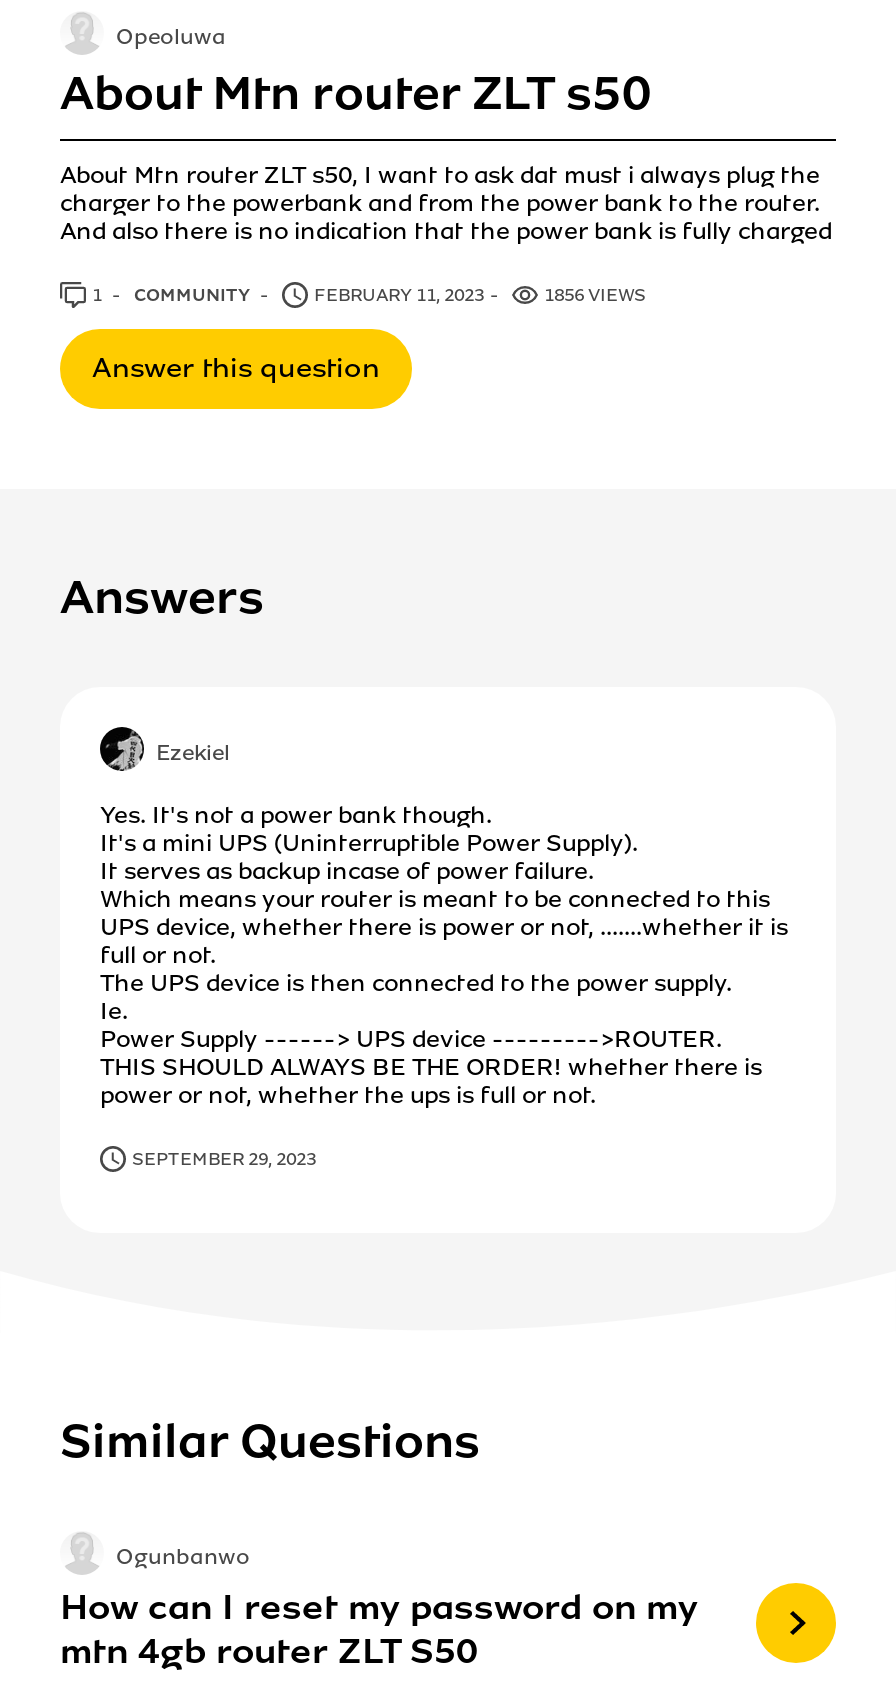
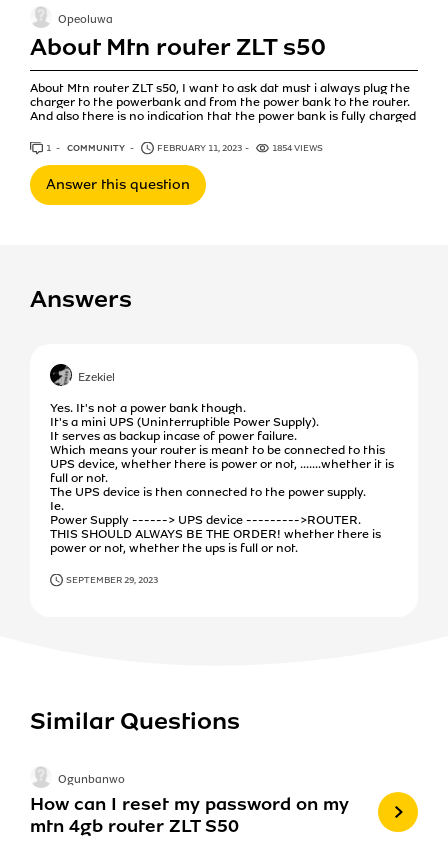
- 1856 VIEWS
+ 1854 VIEWS
